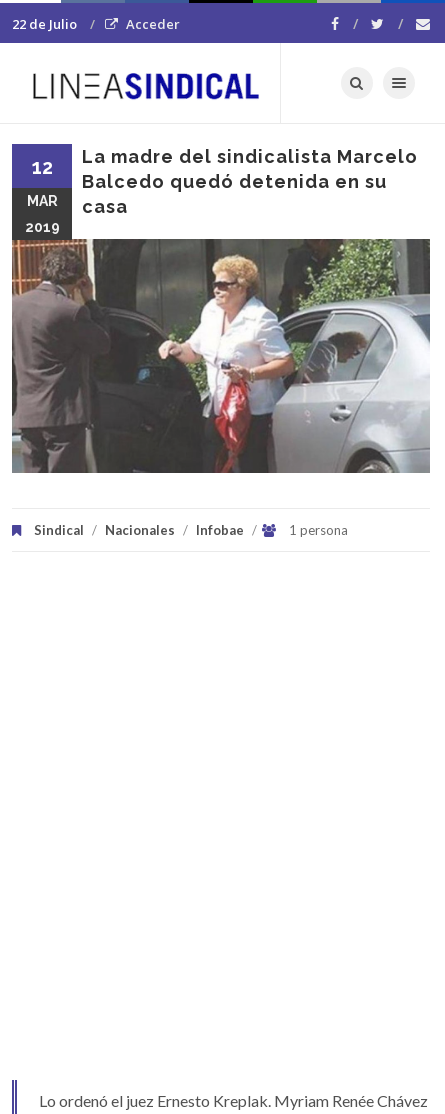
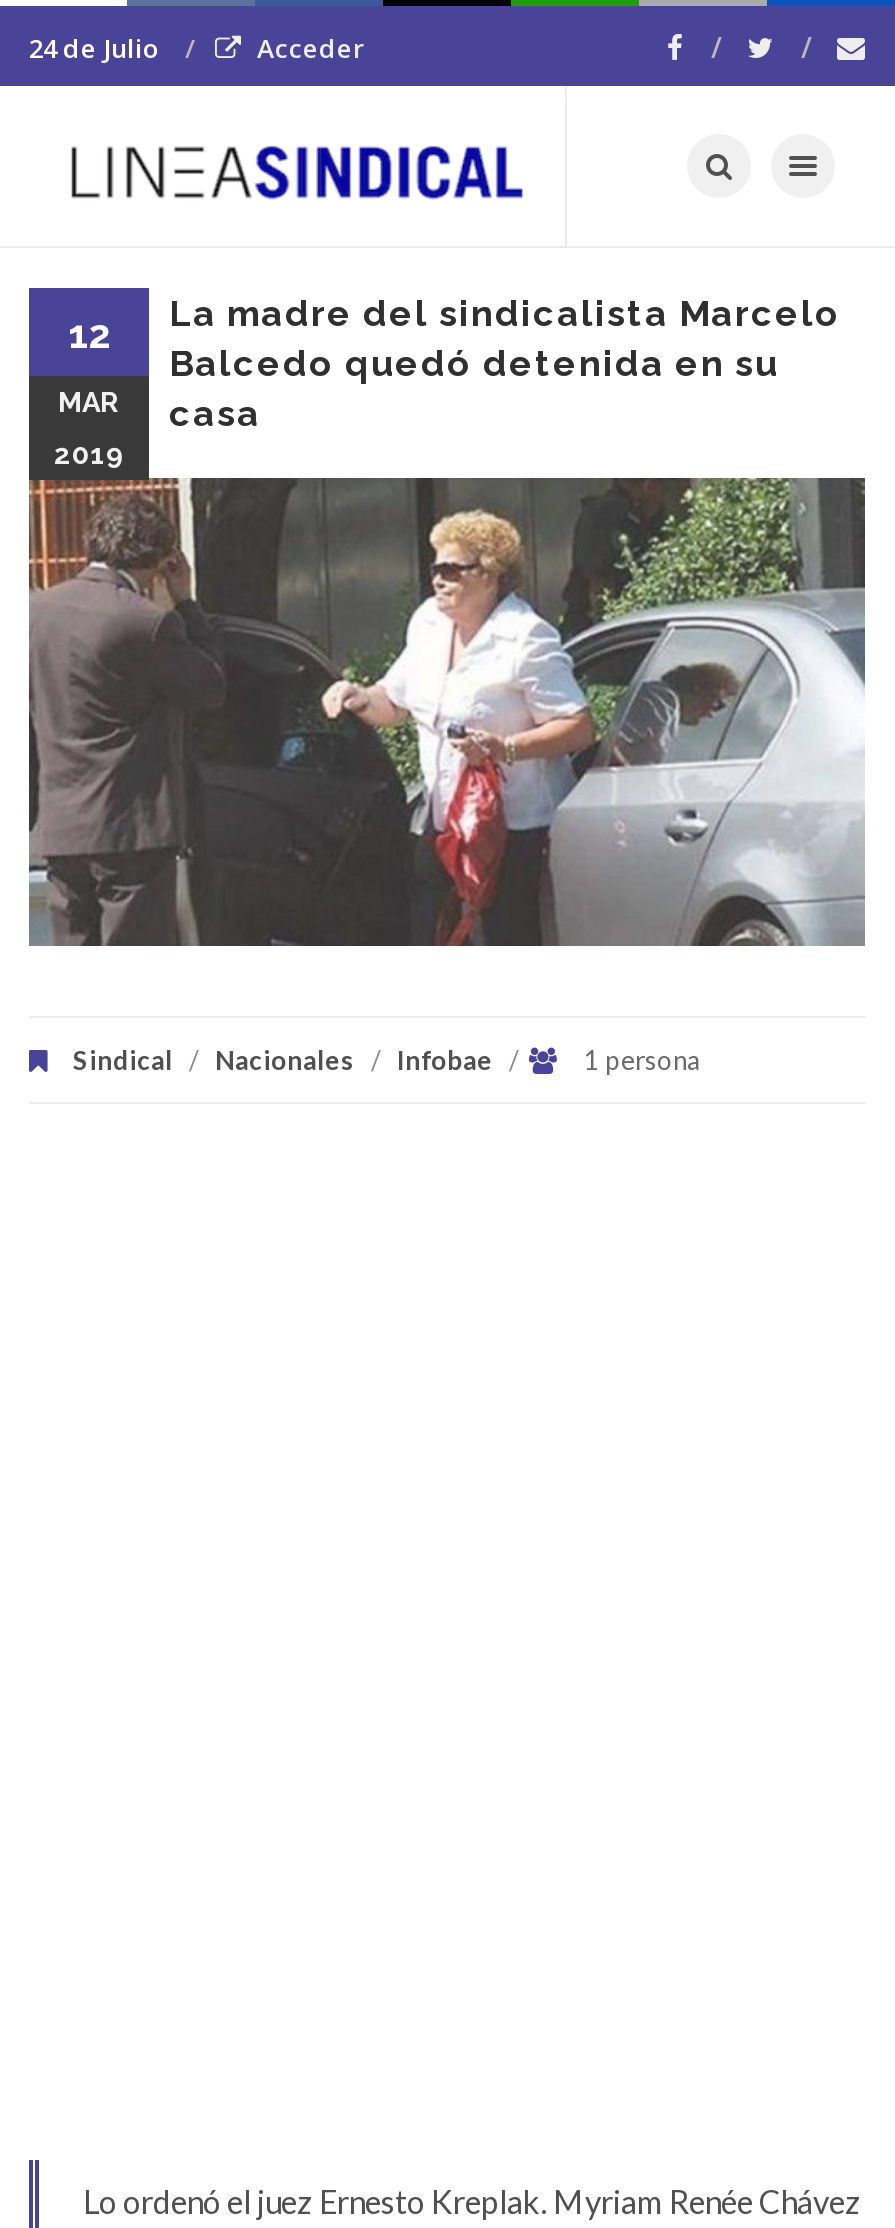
- 22 de Julio
+ 24 de Julio
